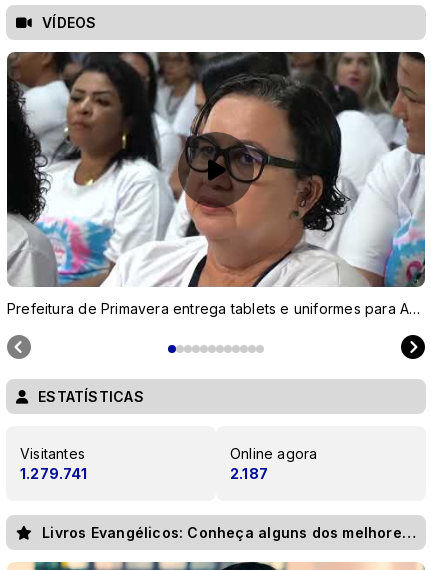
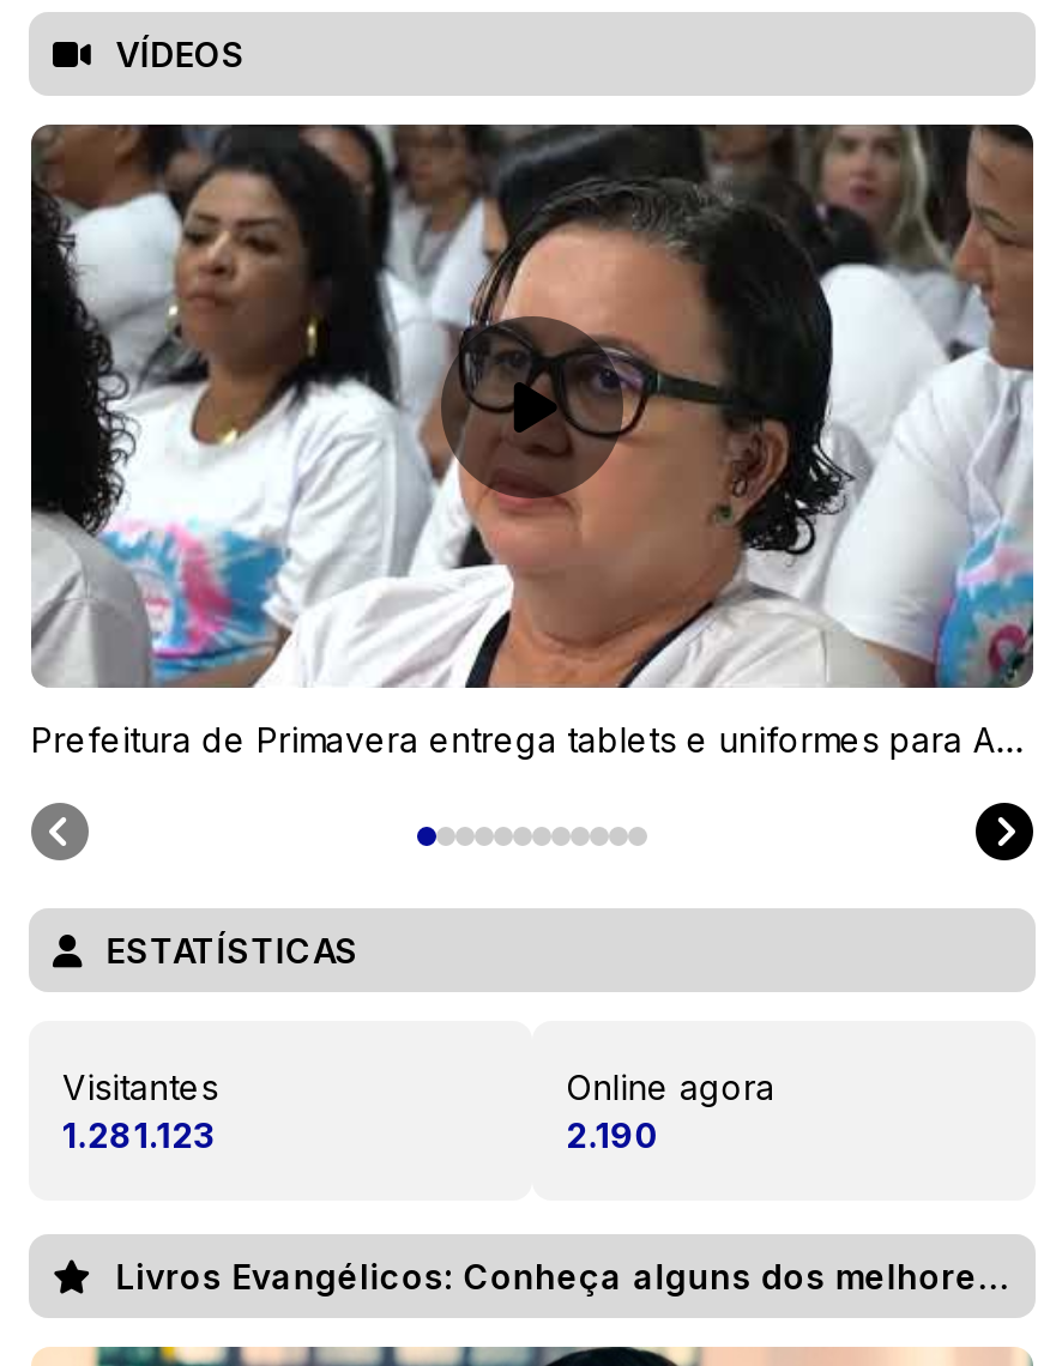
- 1.279.741
+ 1.281.123

- 2.187
+ 2.190
